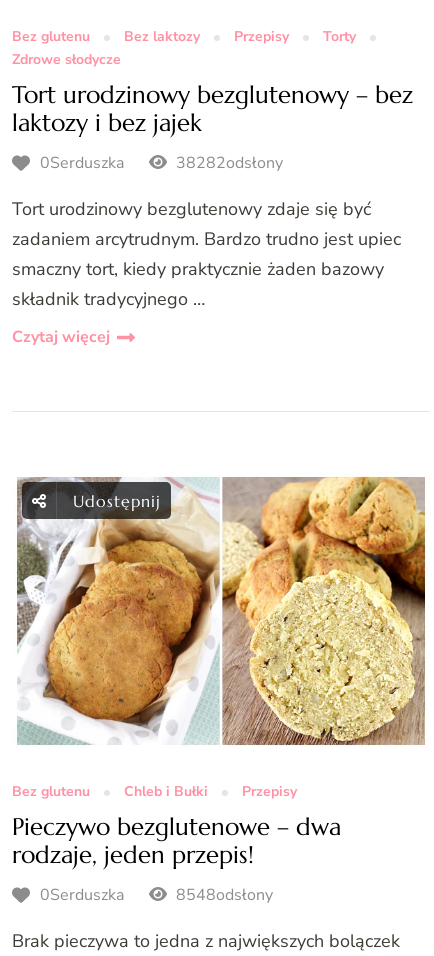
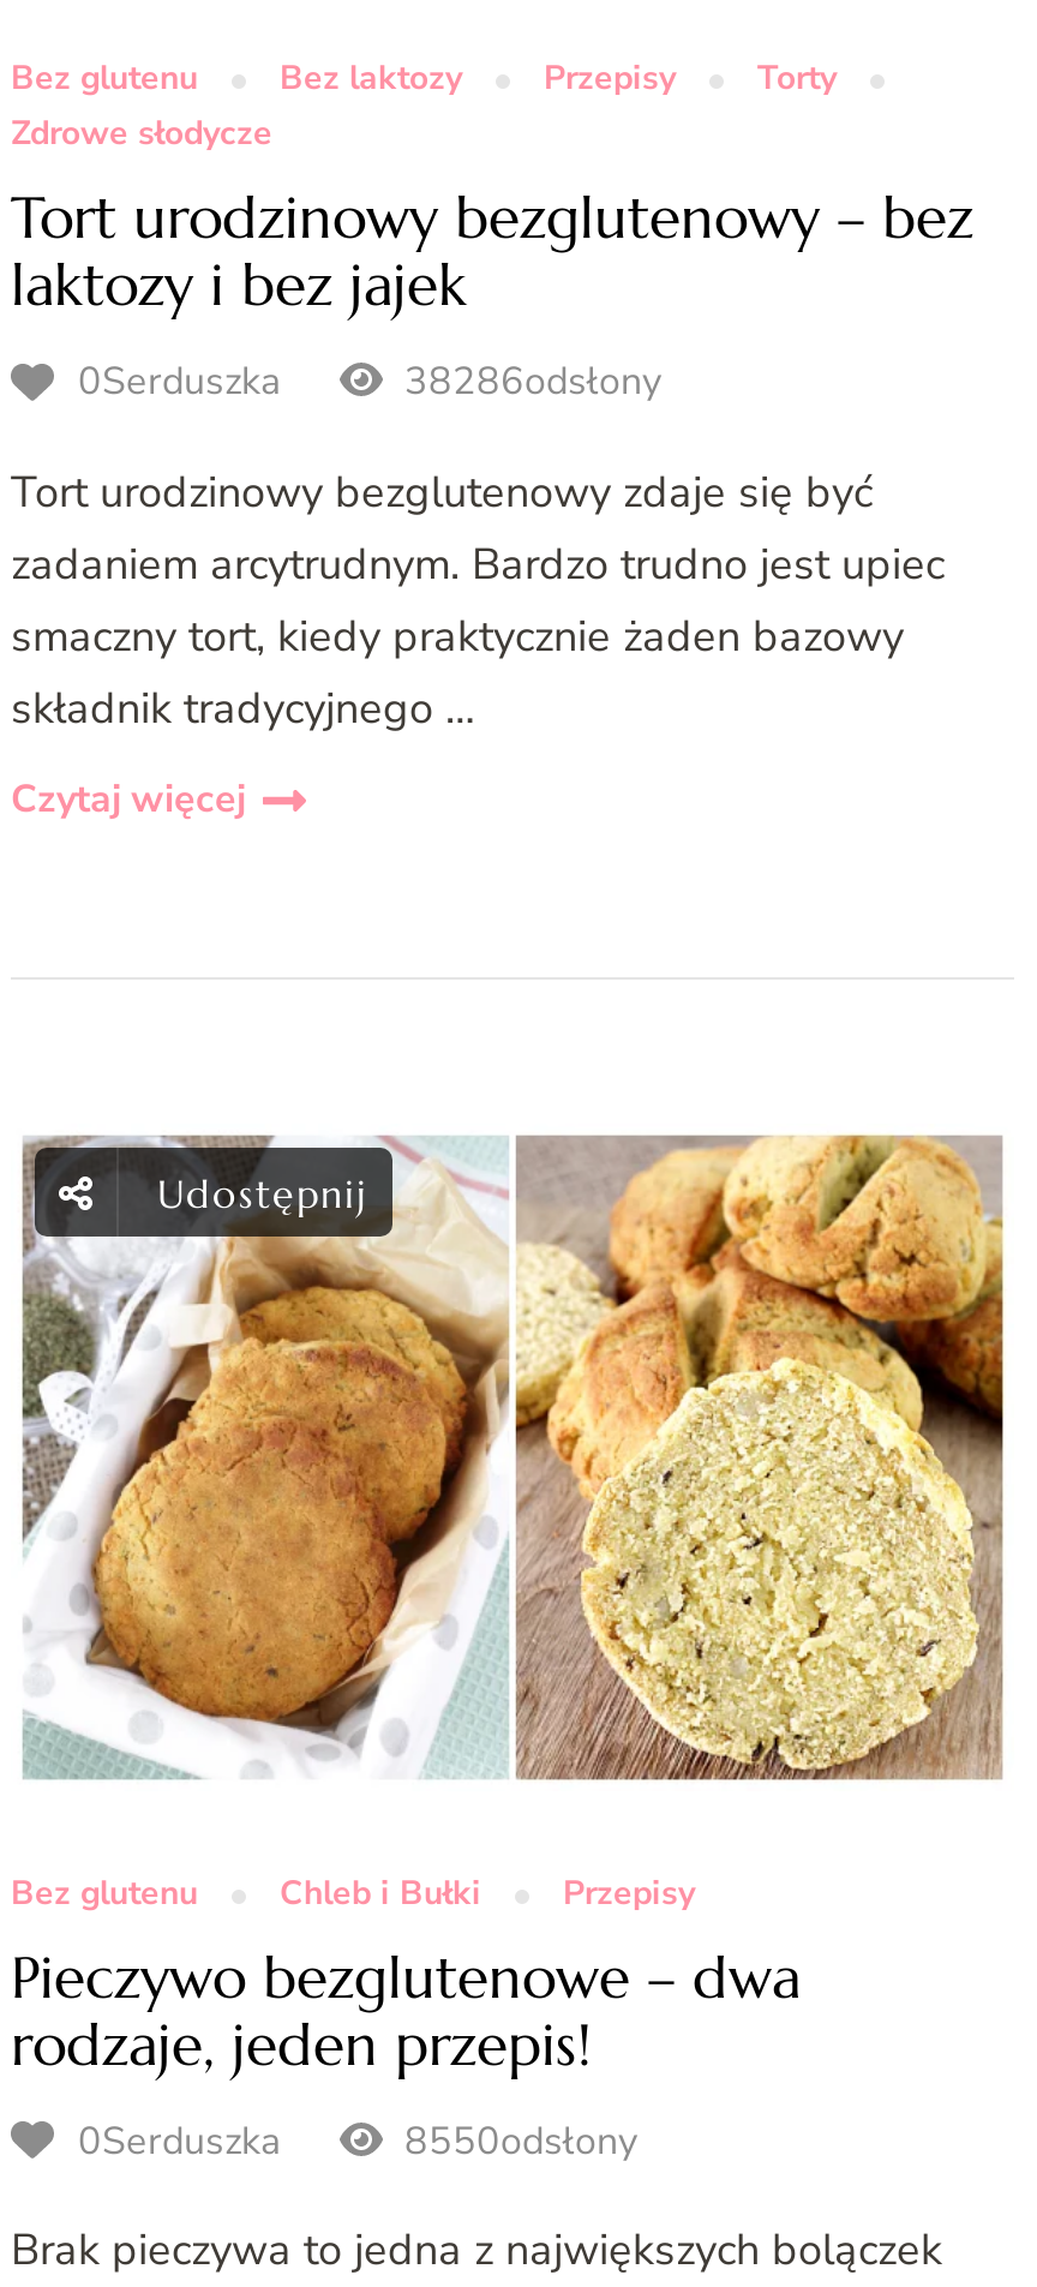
- 38282odsłony
+ 38286odsłony

- 8548odsłony
+ 8550odsłony
